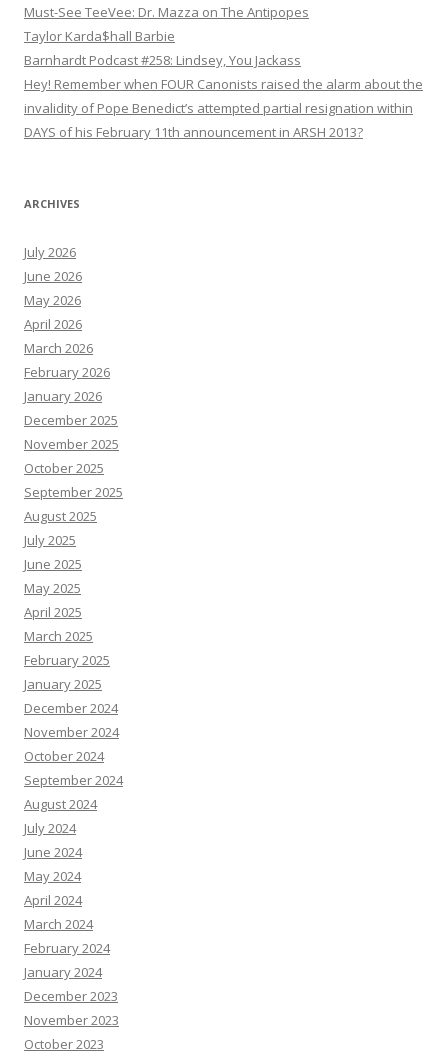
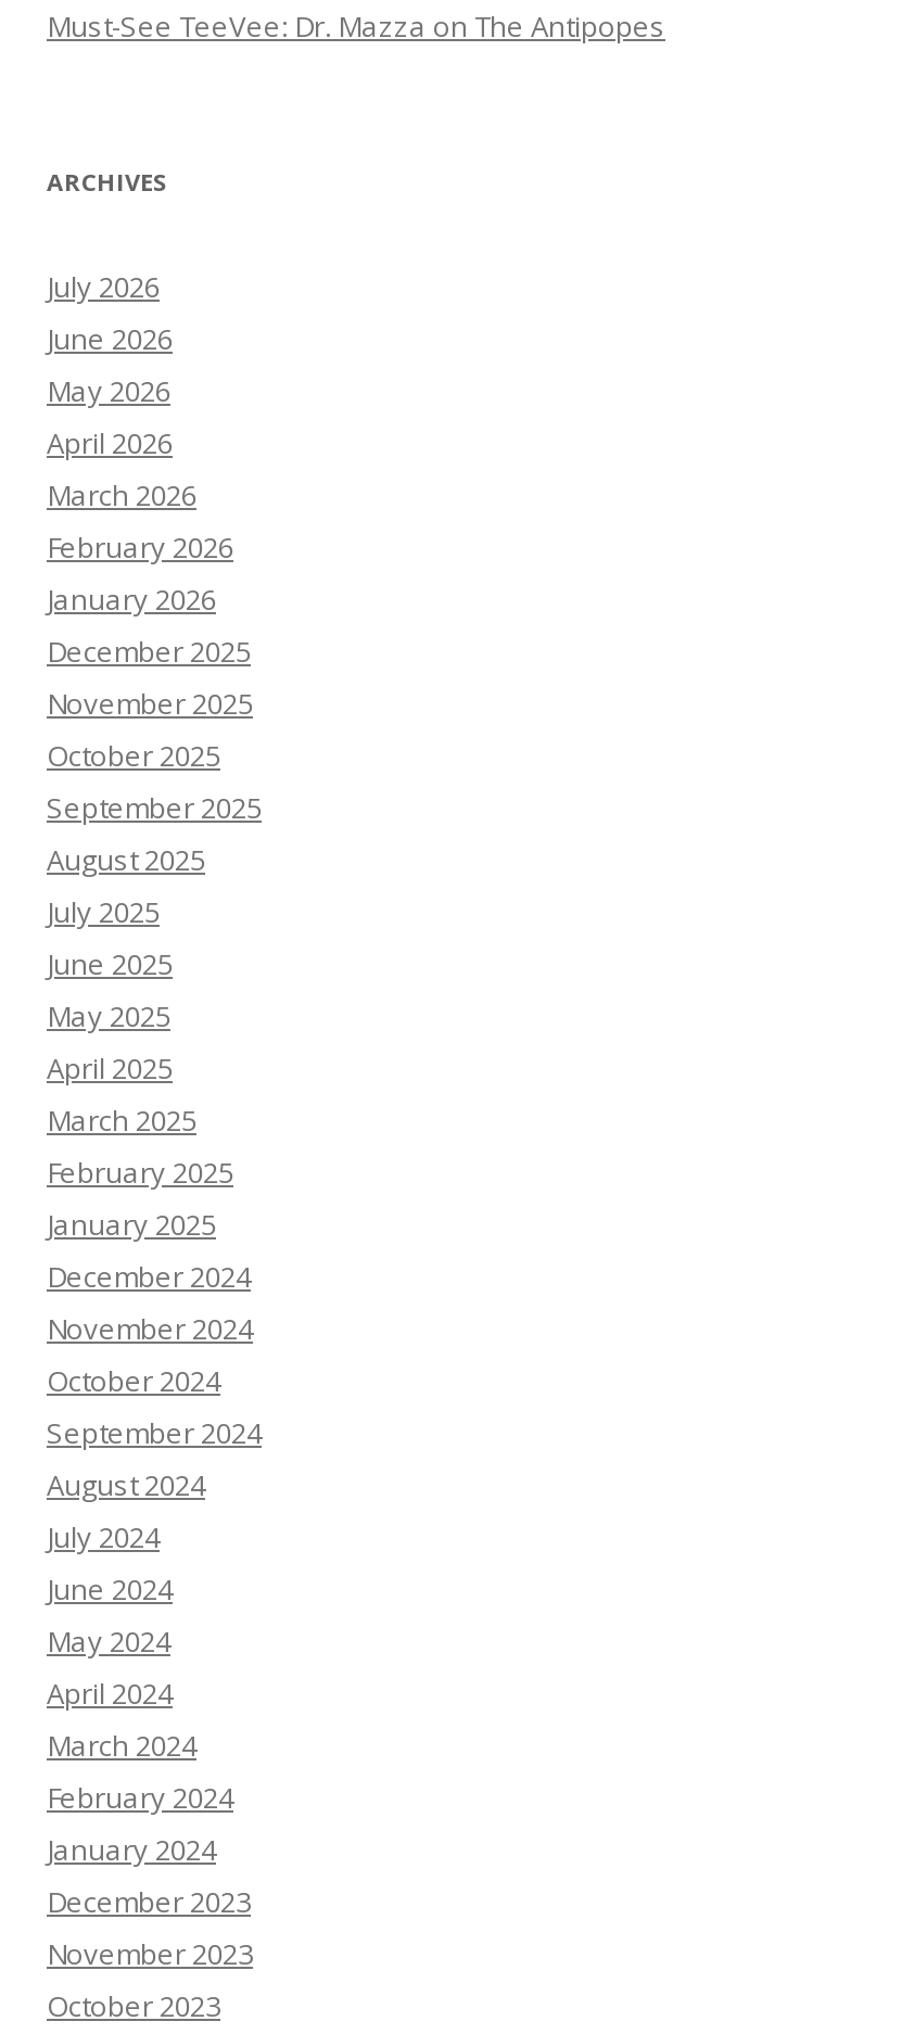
- Taylor Karda$hall Barbie
- Barnhardt Podcast #258: Lindsey, You Jackass
- Hey! Remember when FOUR Canonists raised the alarm about the
- invalidity of Pope Benedict’s attempted partial resignation within
- DAYS of his February 11th announcement in ARSH 2013?
